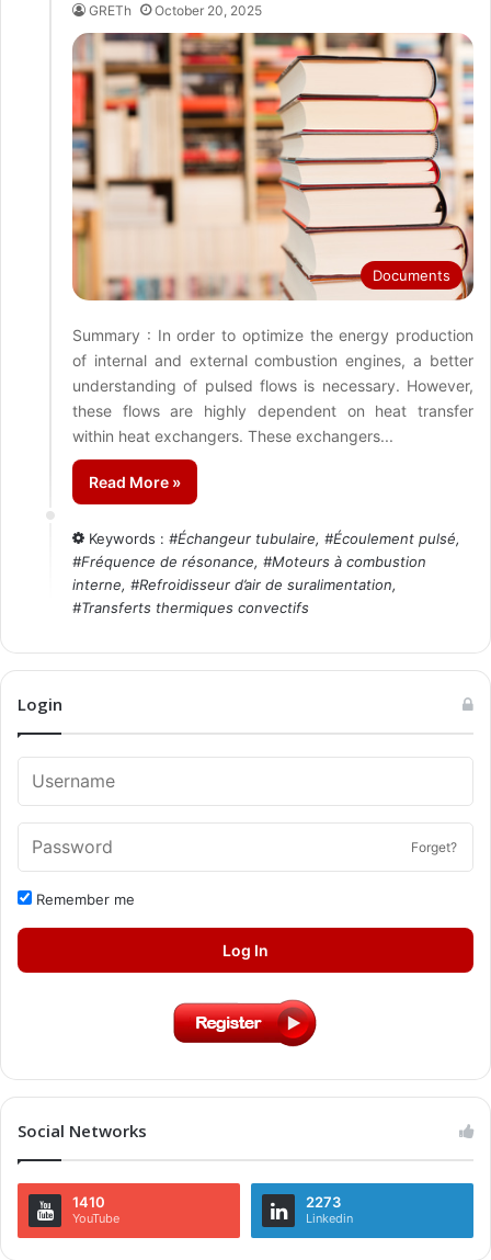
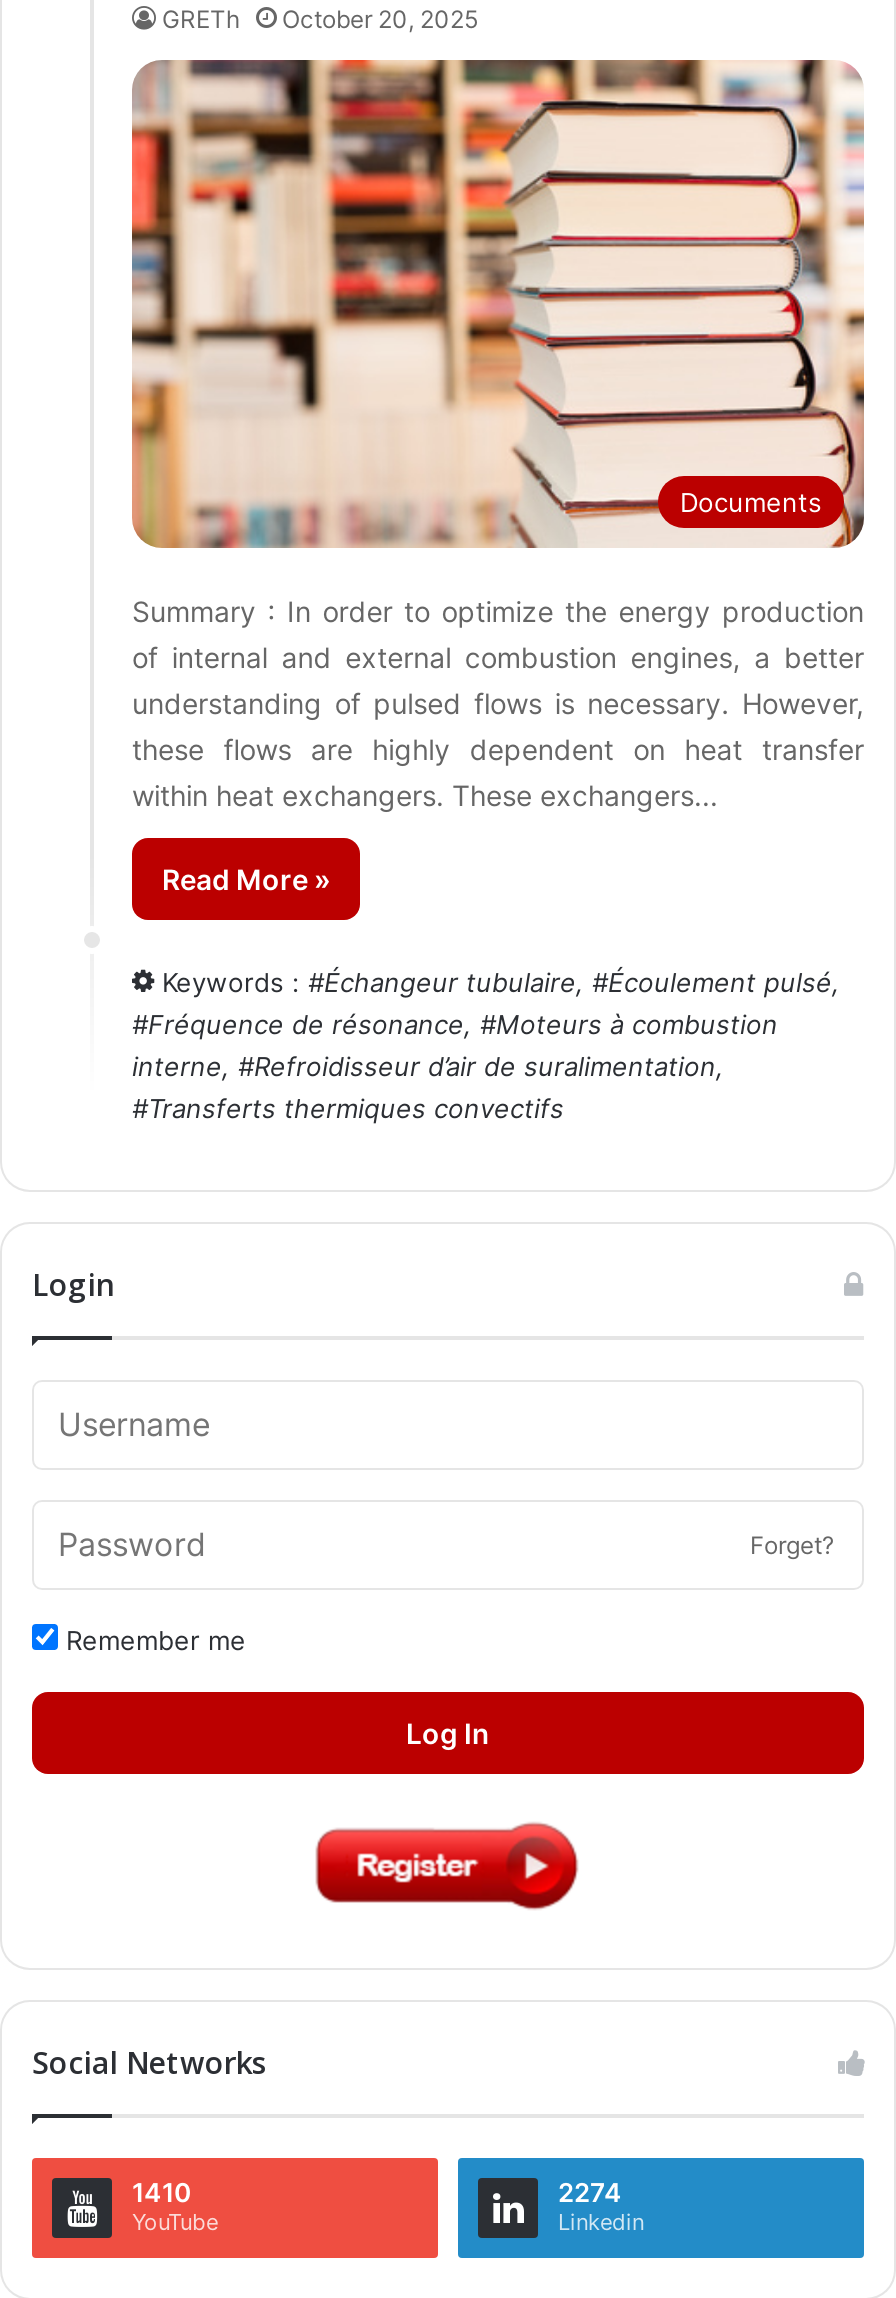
- 2273
+ 2274
